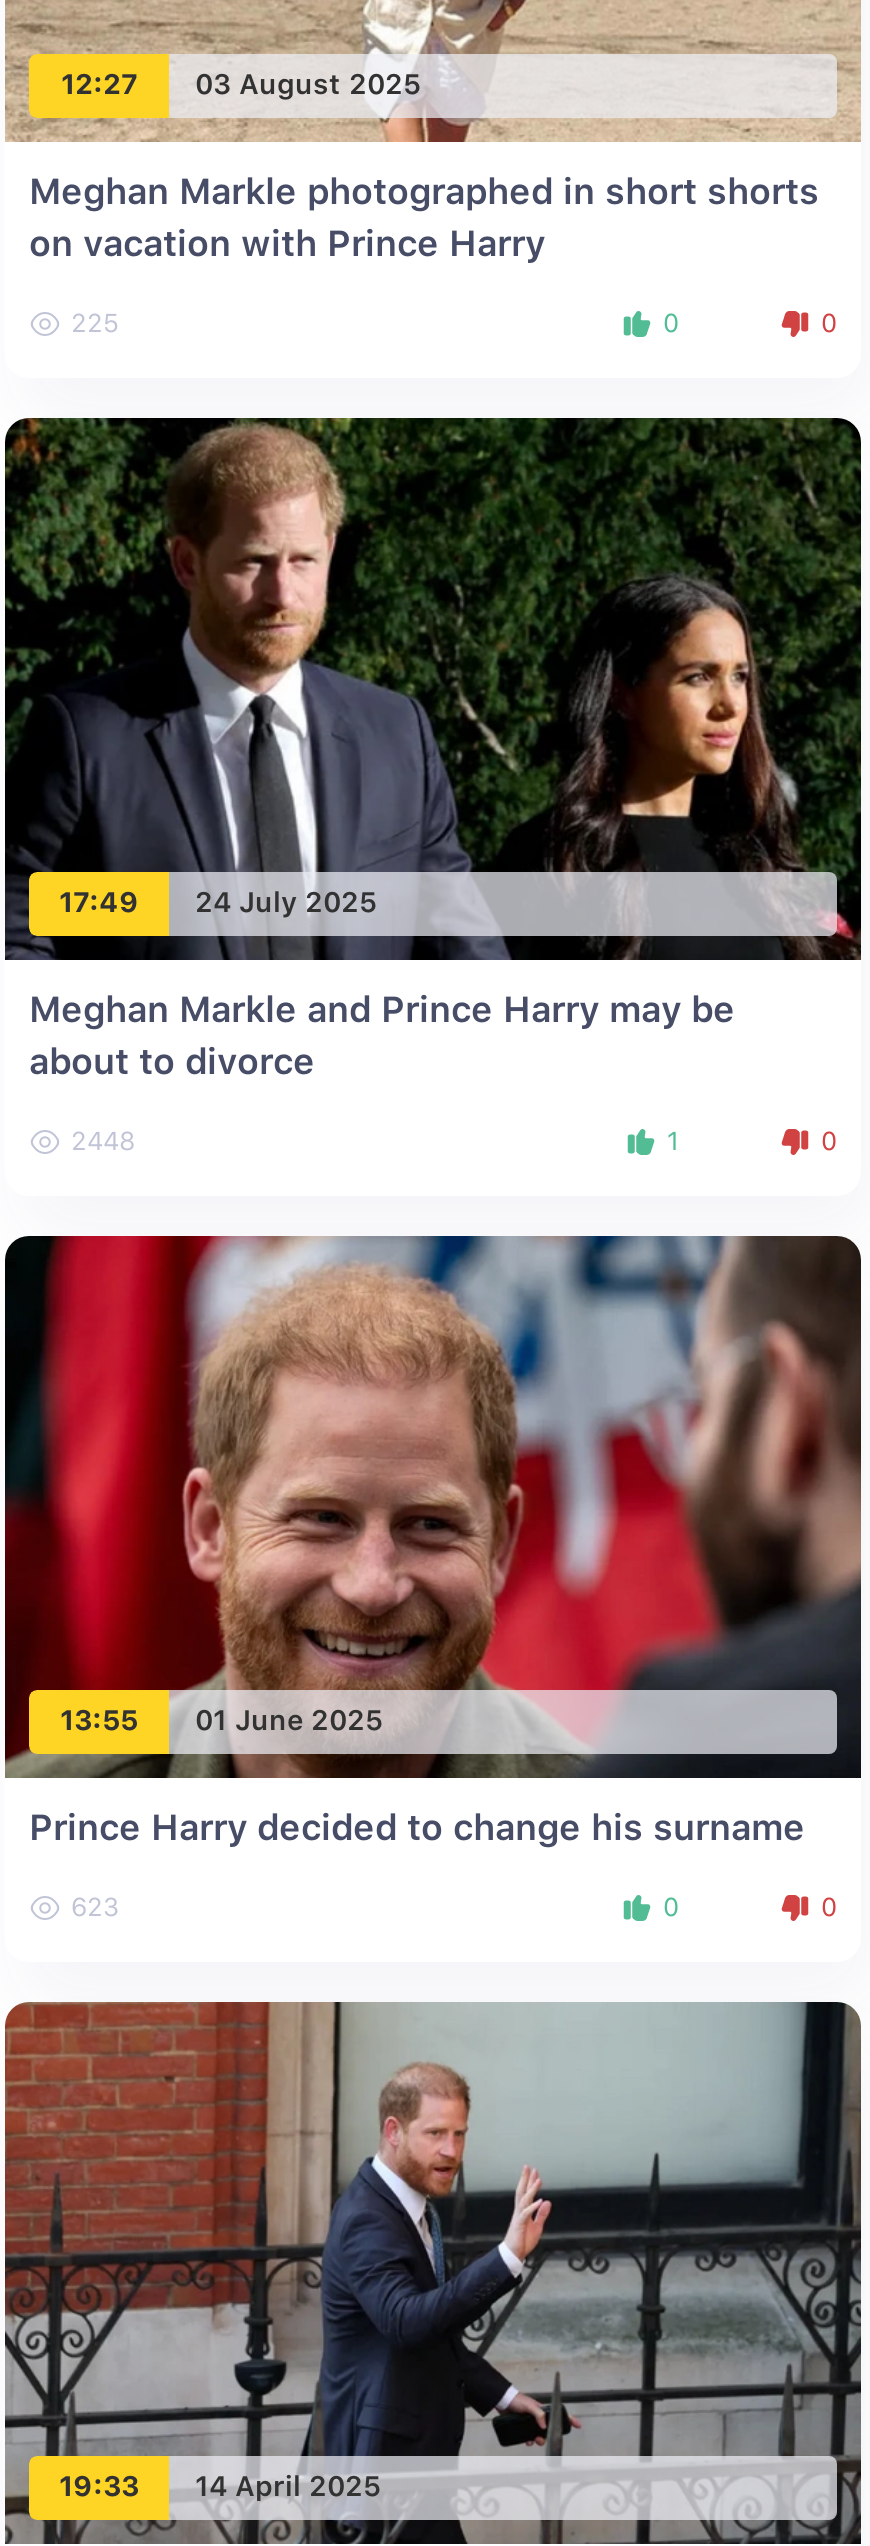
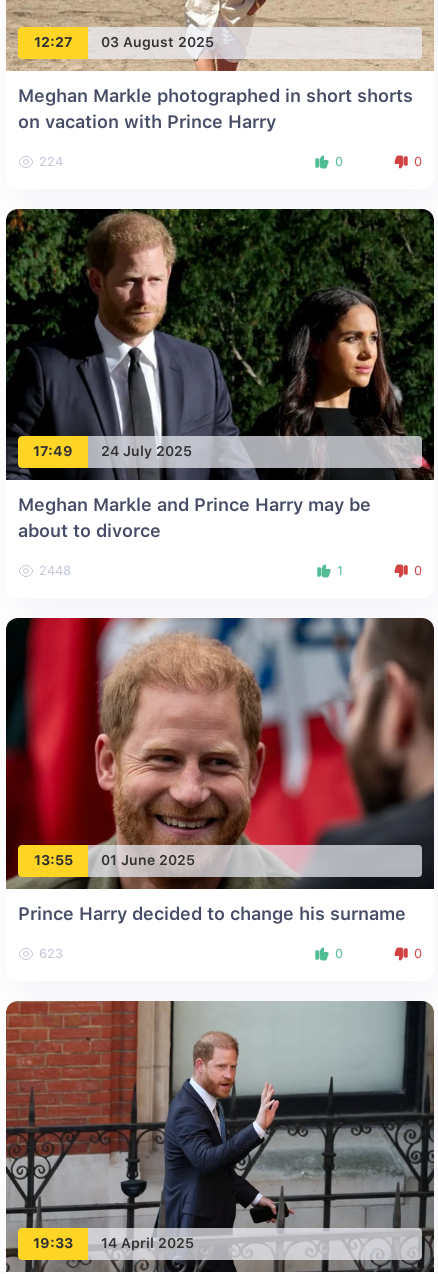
- 225
+ 224
